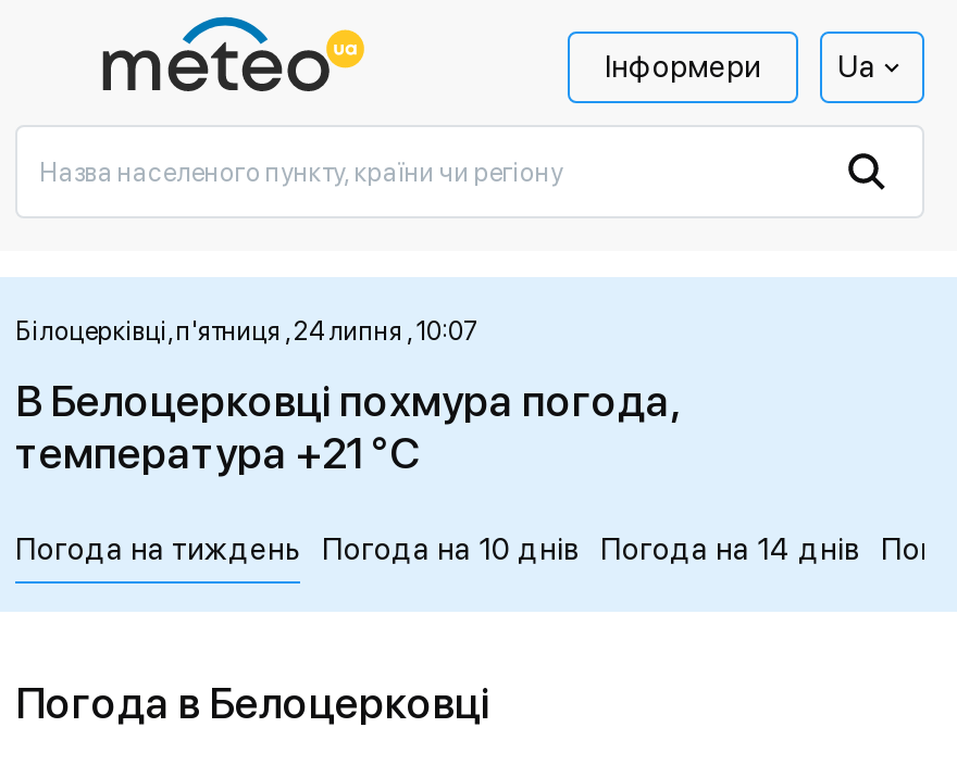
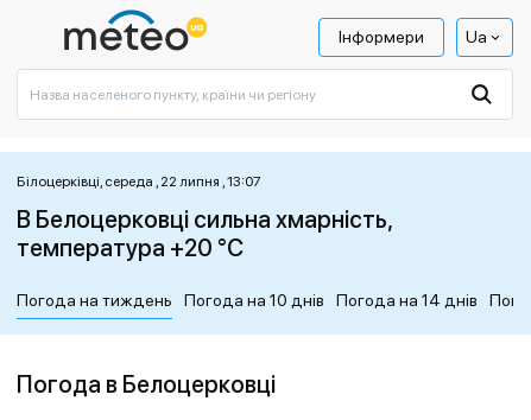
- Білоцерківці, п'ятниця , 24 липня , 10:07
+ Білоцерківці, середа , 22 липня , 13:07

- В Белоцерковці похмура погода,
+ В Белоцерковці сильна хмарність,

- температура +21 °C
+ температура +20 °C
